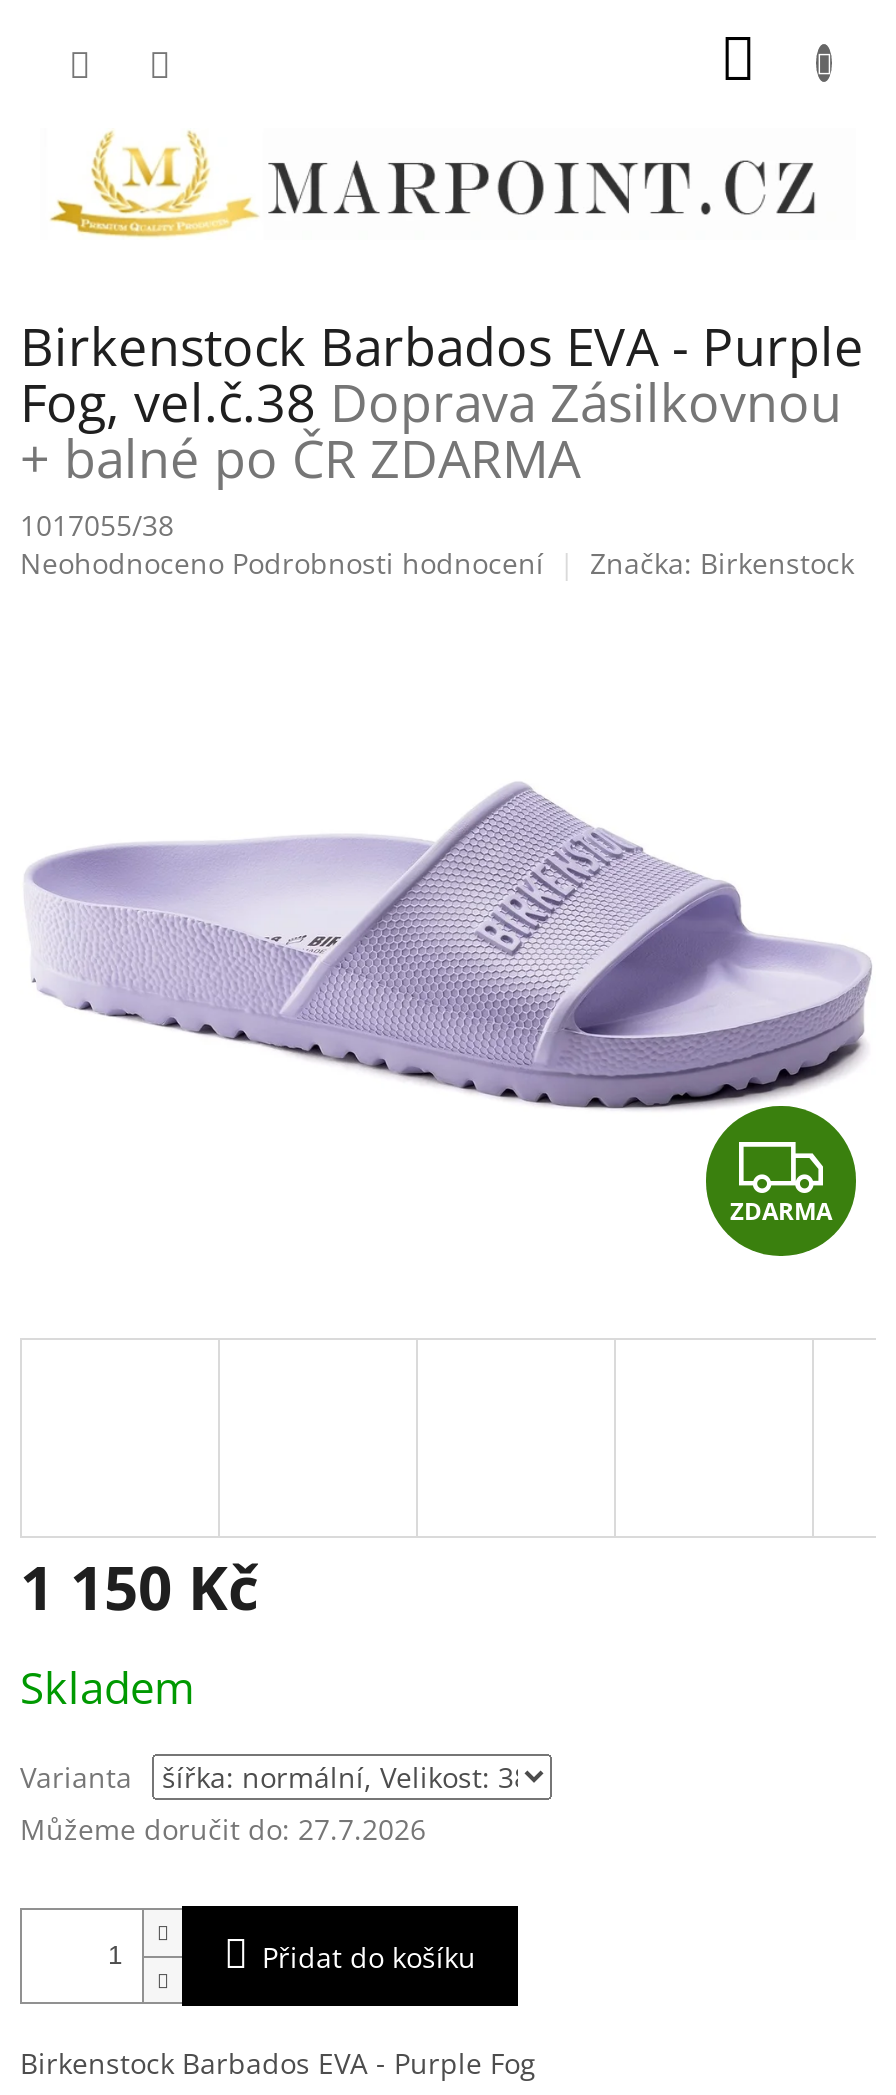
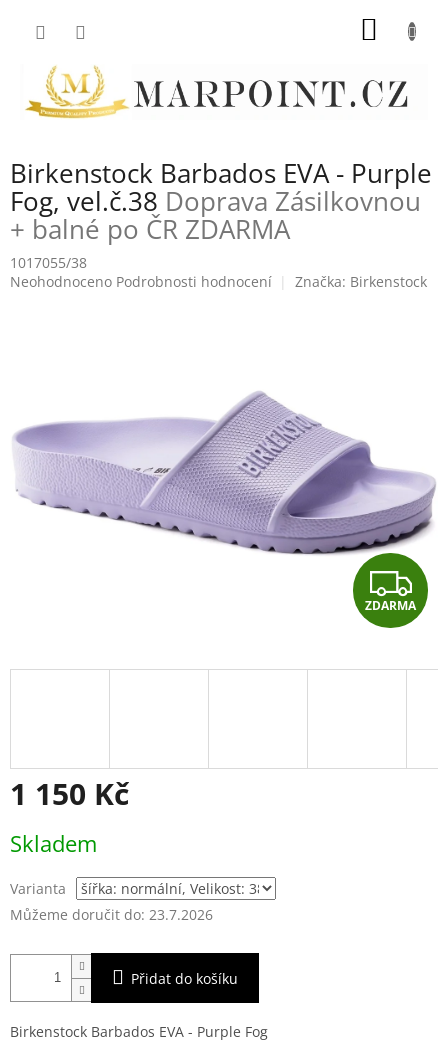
- Můžeme doručit do: 27.7.2026
+ Můžeme doručit do: 23.7.2026
